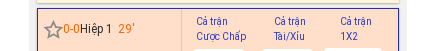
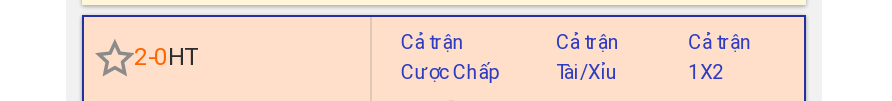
- 0-0Hiệp 1 29'
+ 2-0HT
